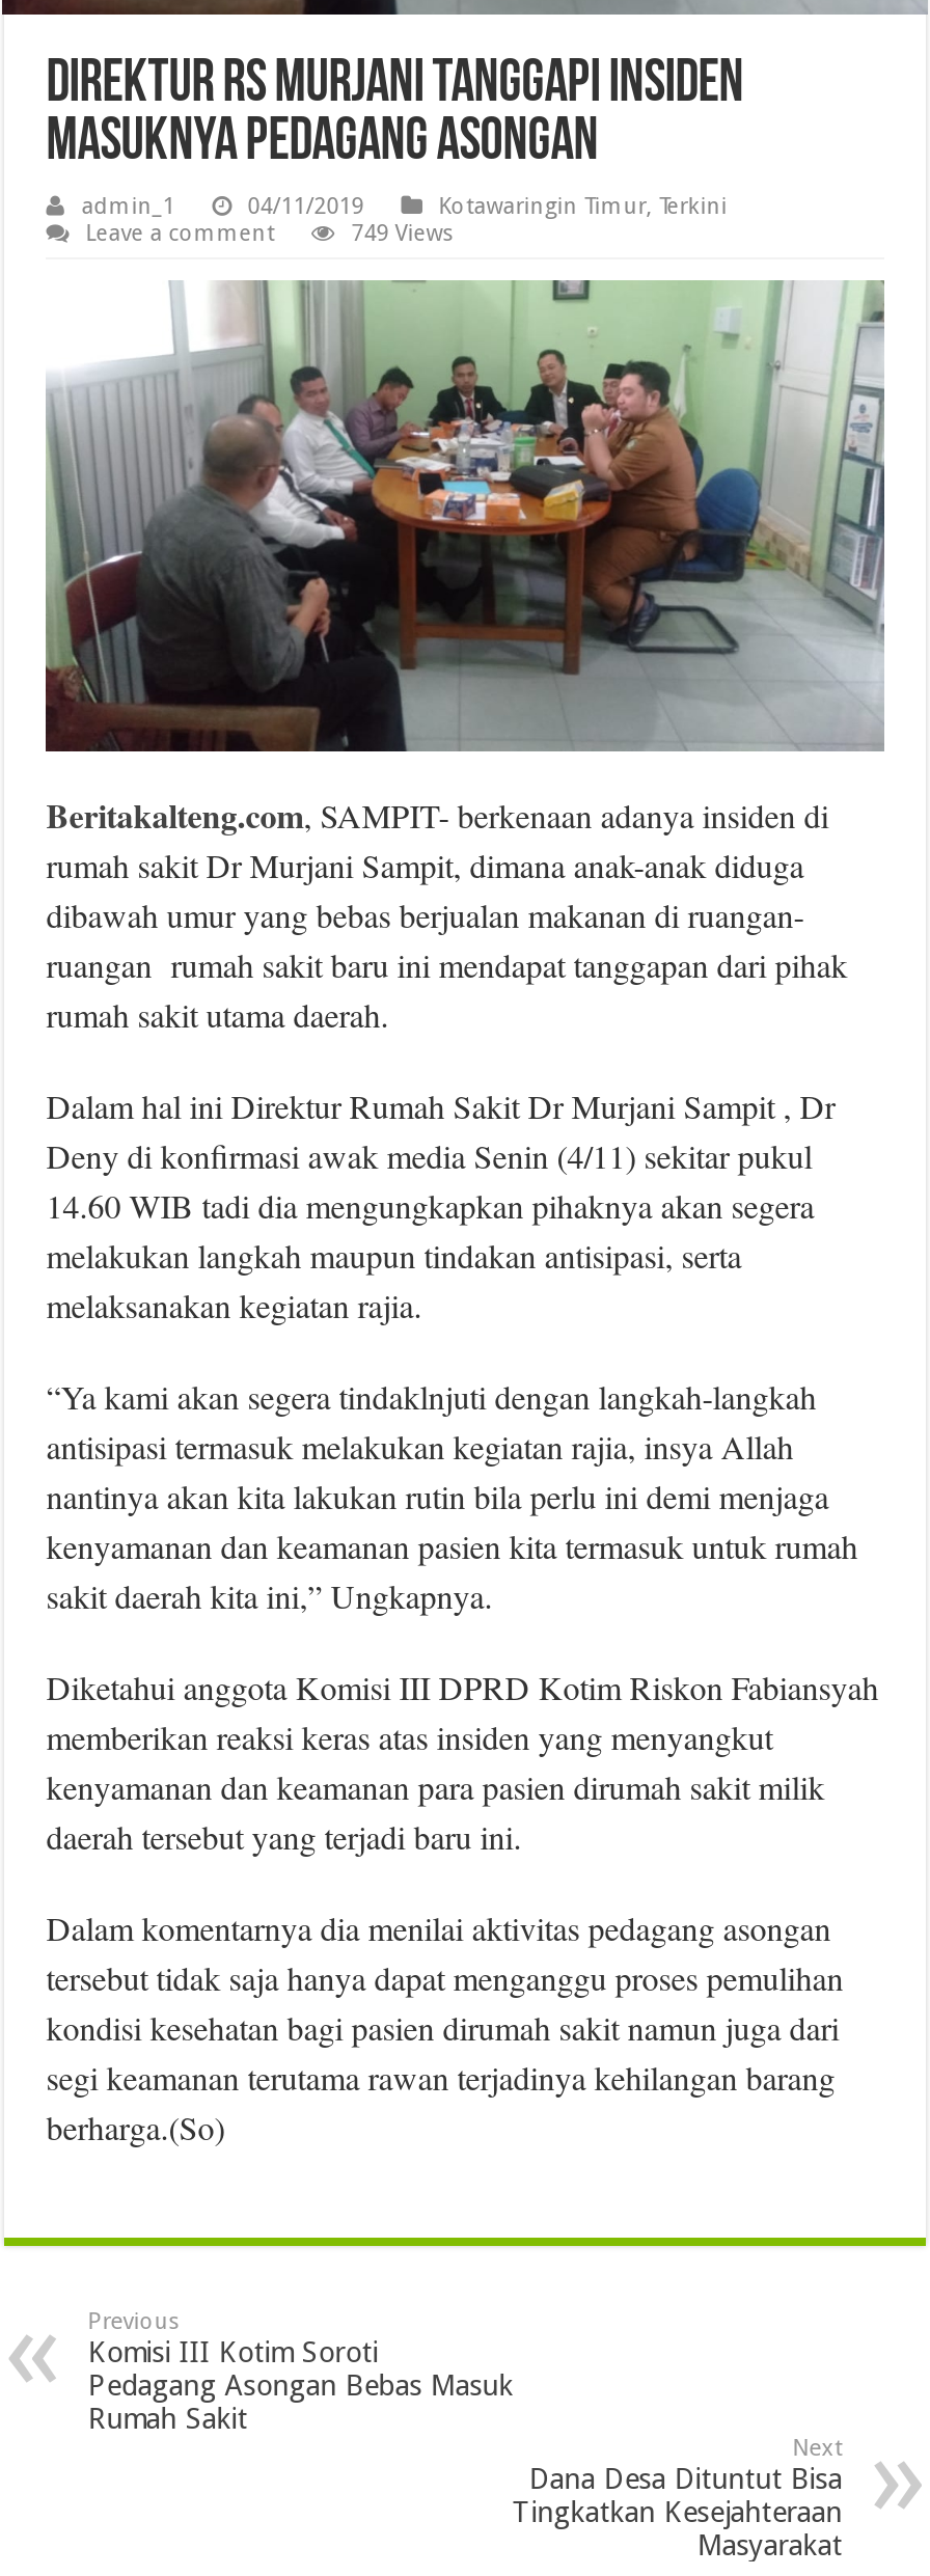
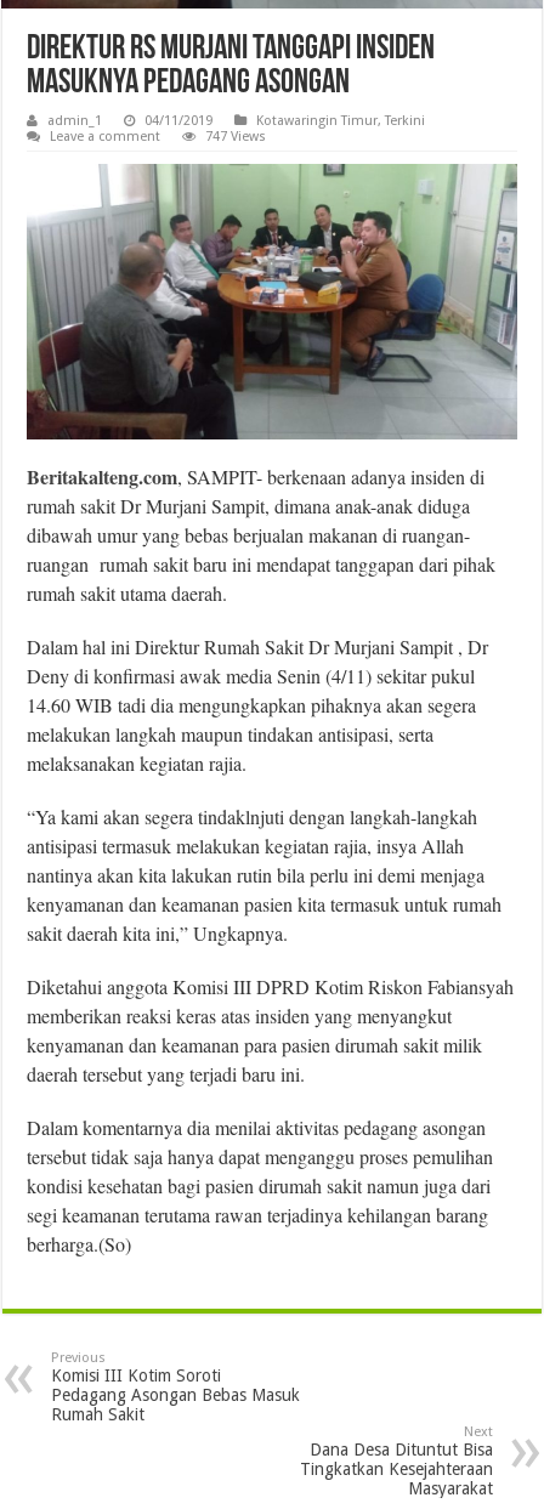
- 749 Views
+ 747 Views
